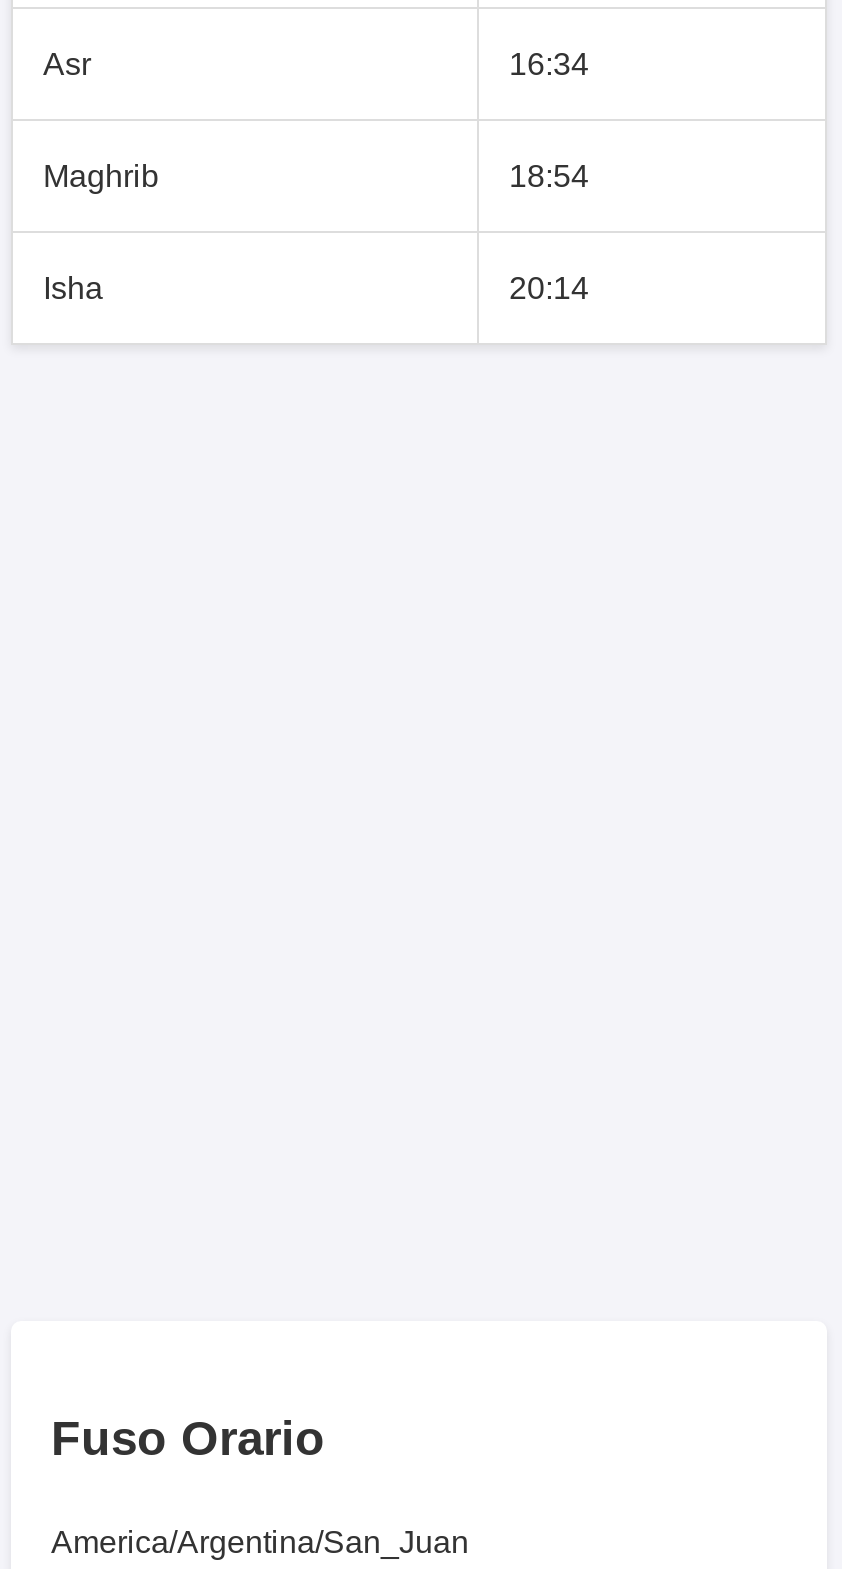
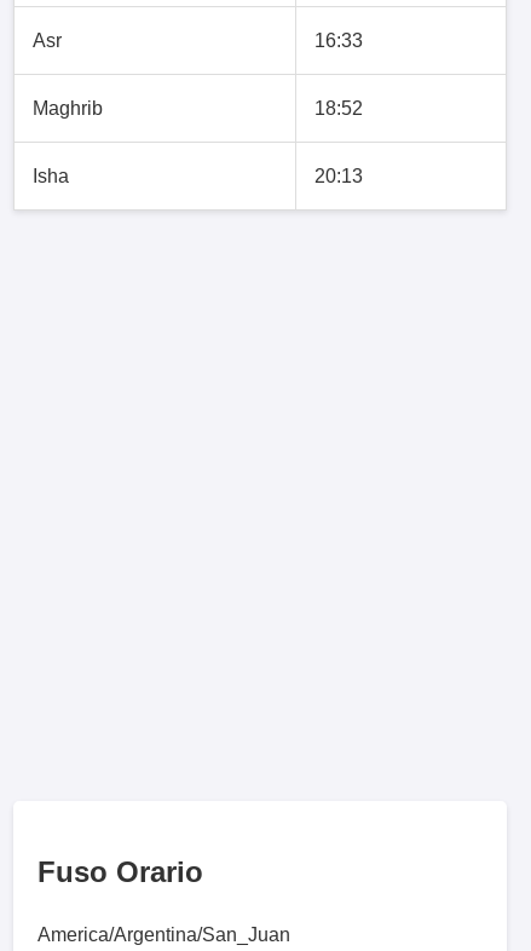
- 16:34
+ 16:33

- 18:54
+ 18:52

- 20:14
+ 20:13
